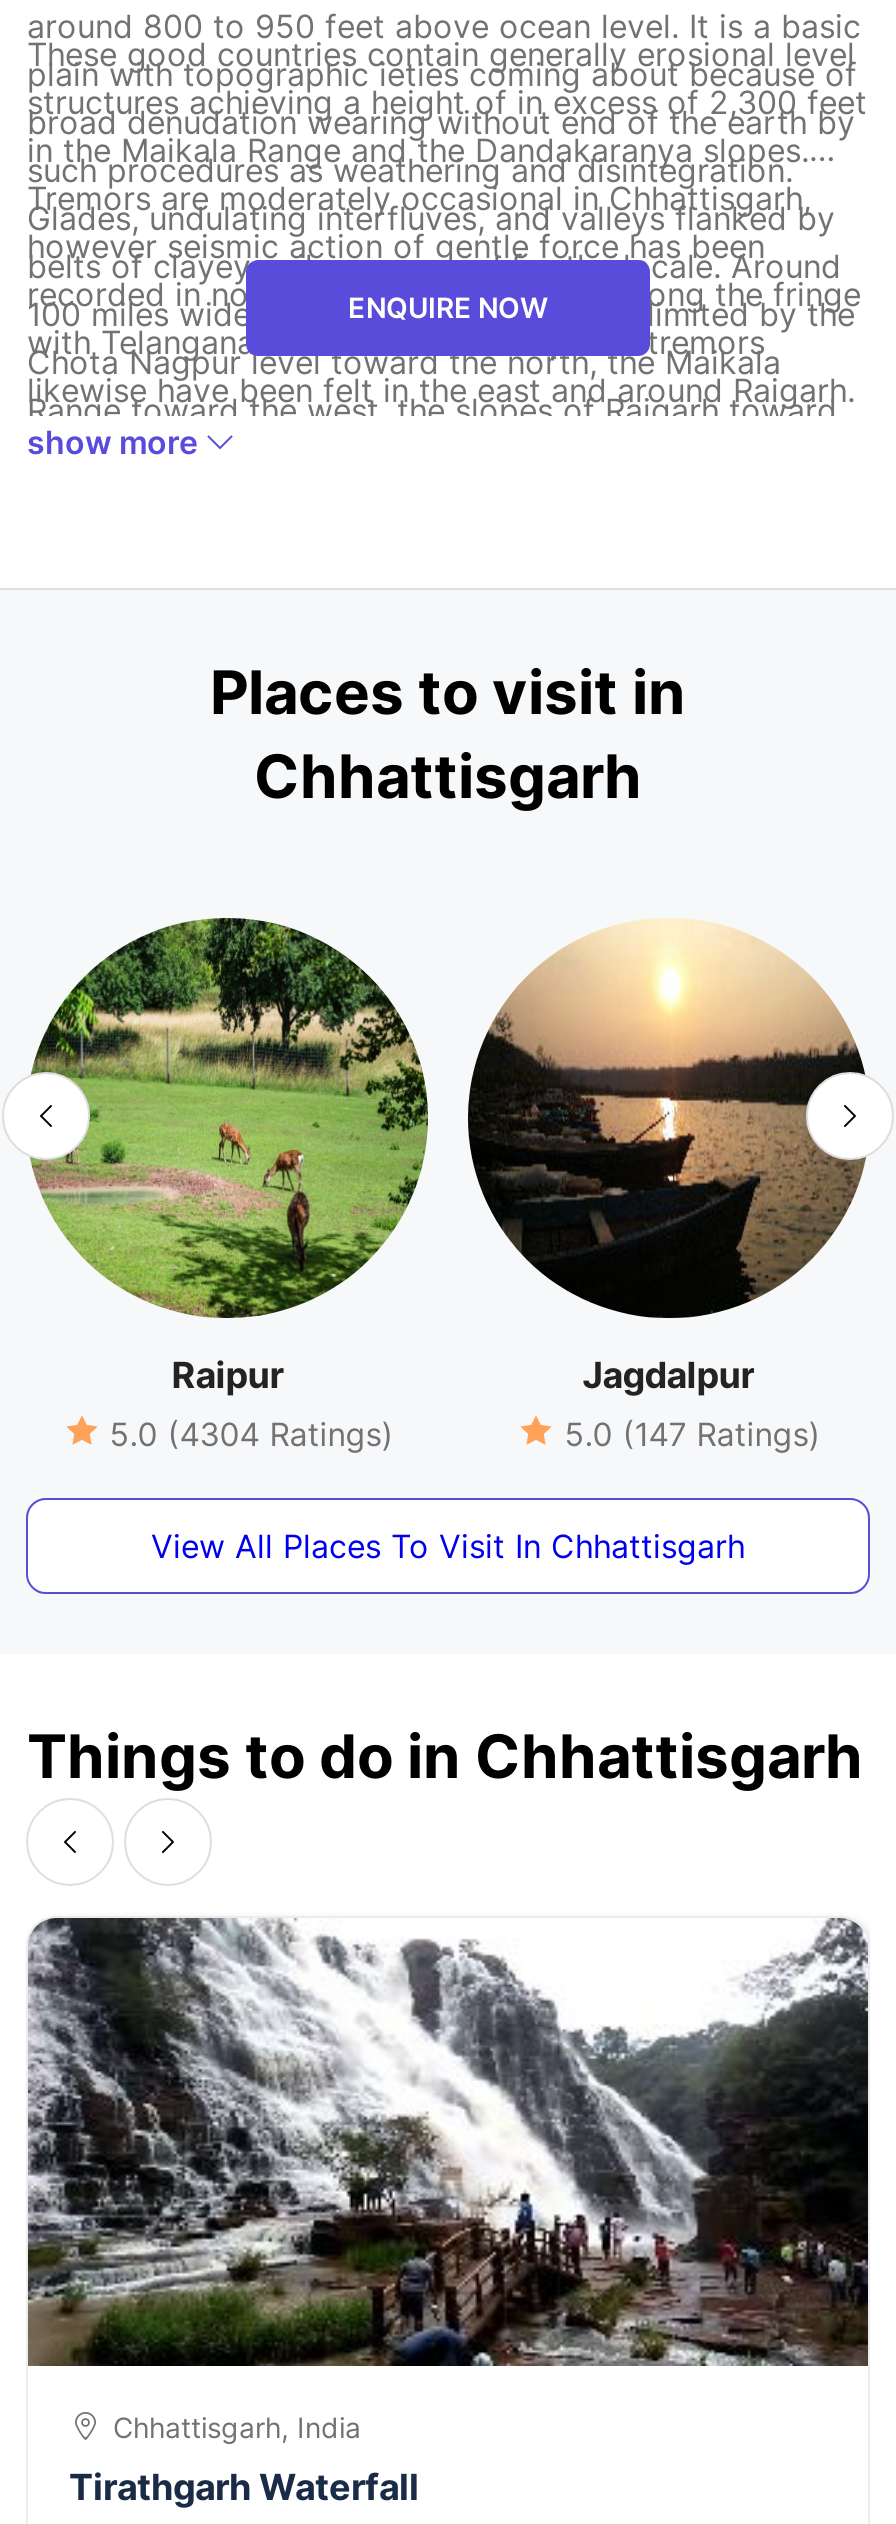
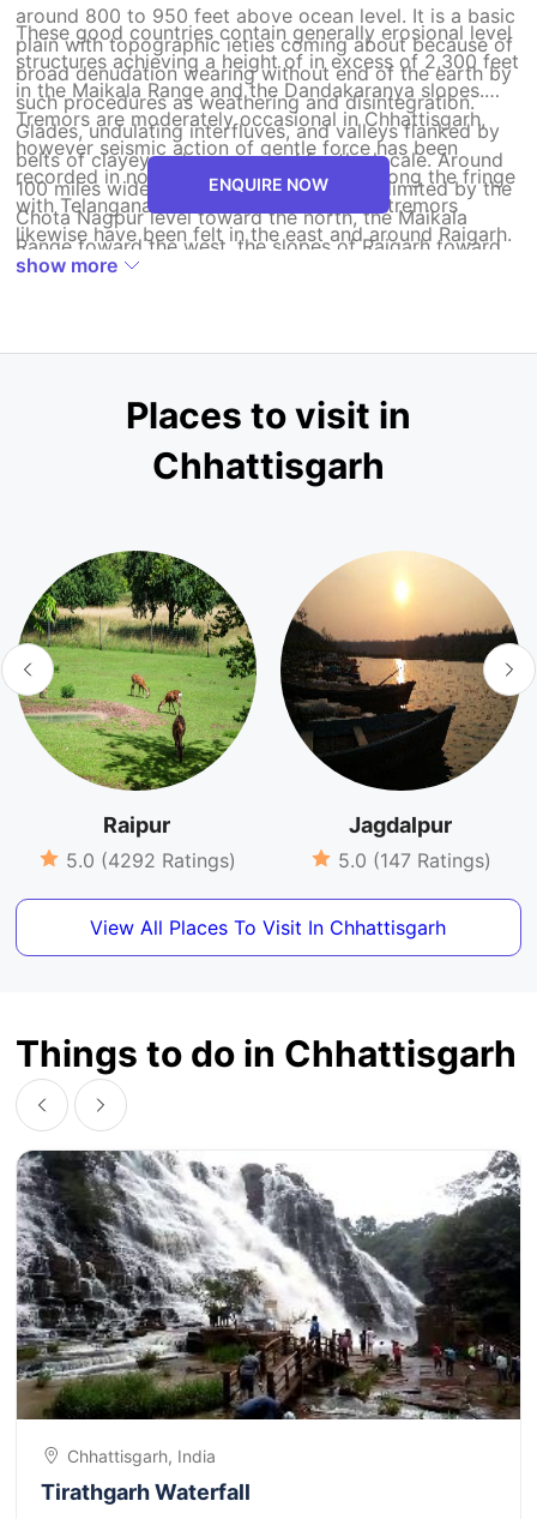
- 5.0 (4304 Ratings)
+ 5.0 (4292 Ratings)
